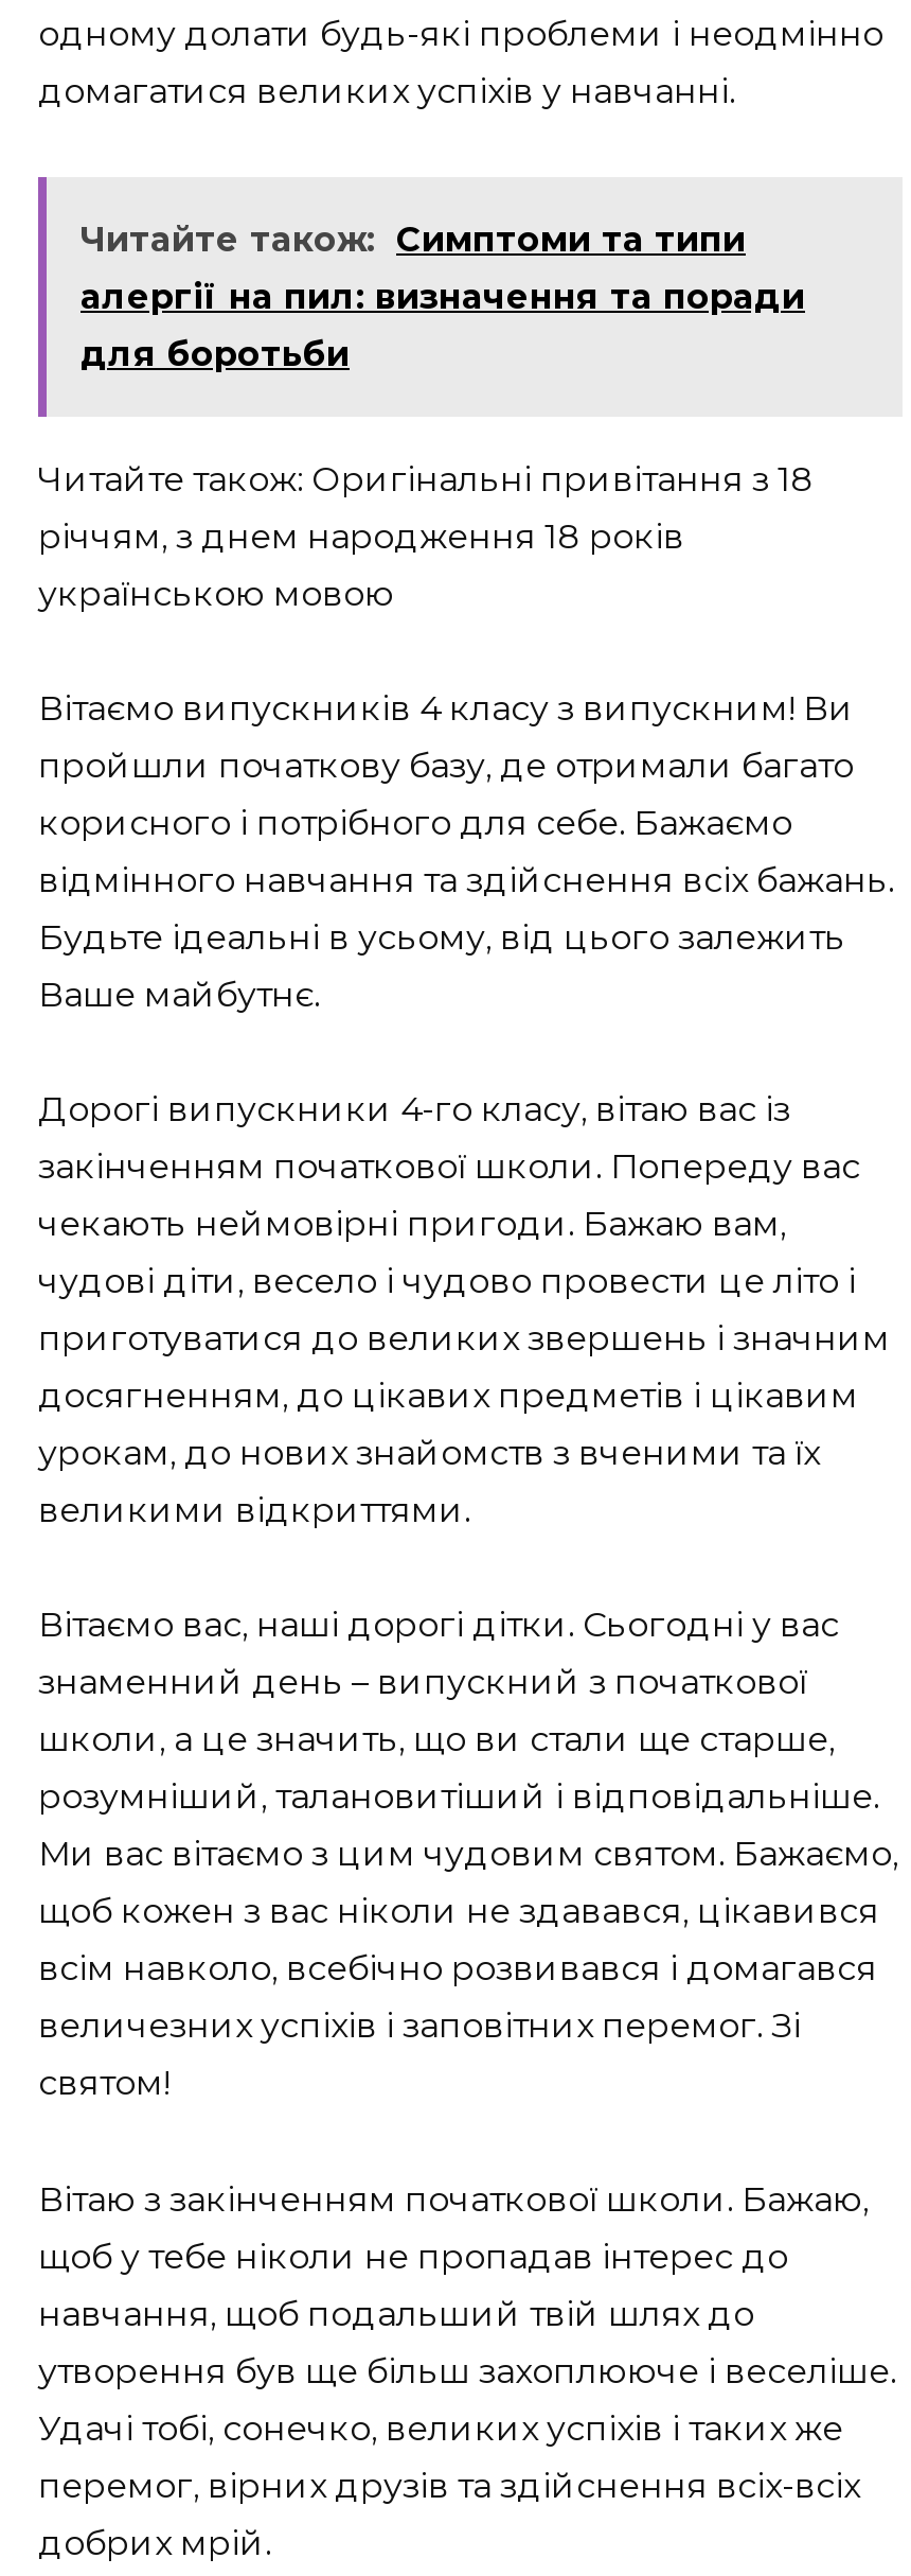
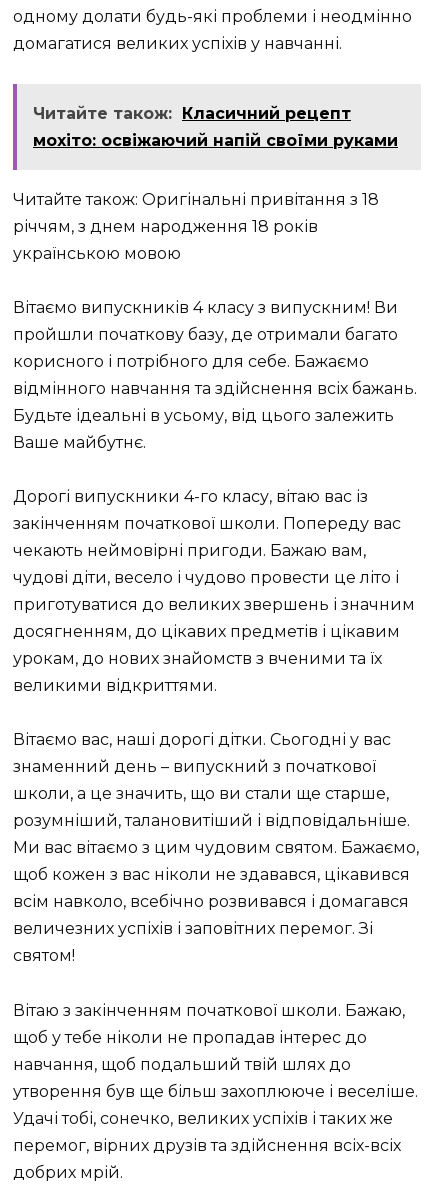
- Читайте також: Симптоми та типи
- алергії на пил: визначення та поради
- для боротьби
+ Читайте також: Класичний рецепт
+ мохіто: освіжаючий напій своїми руками
